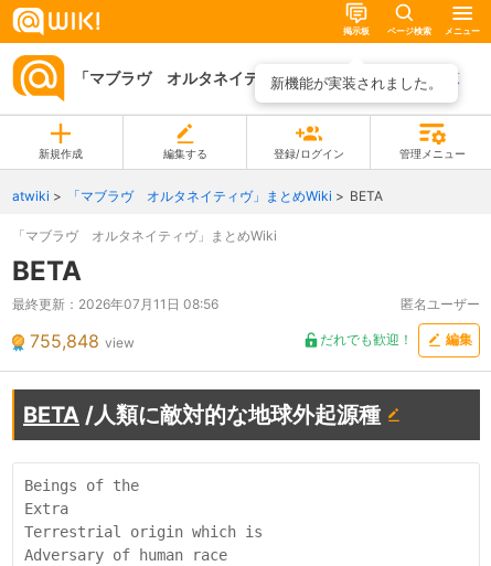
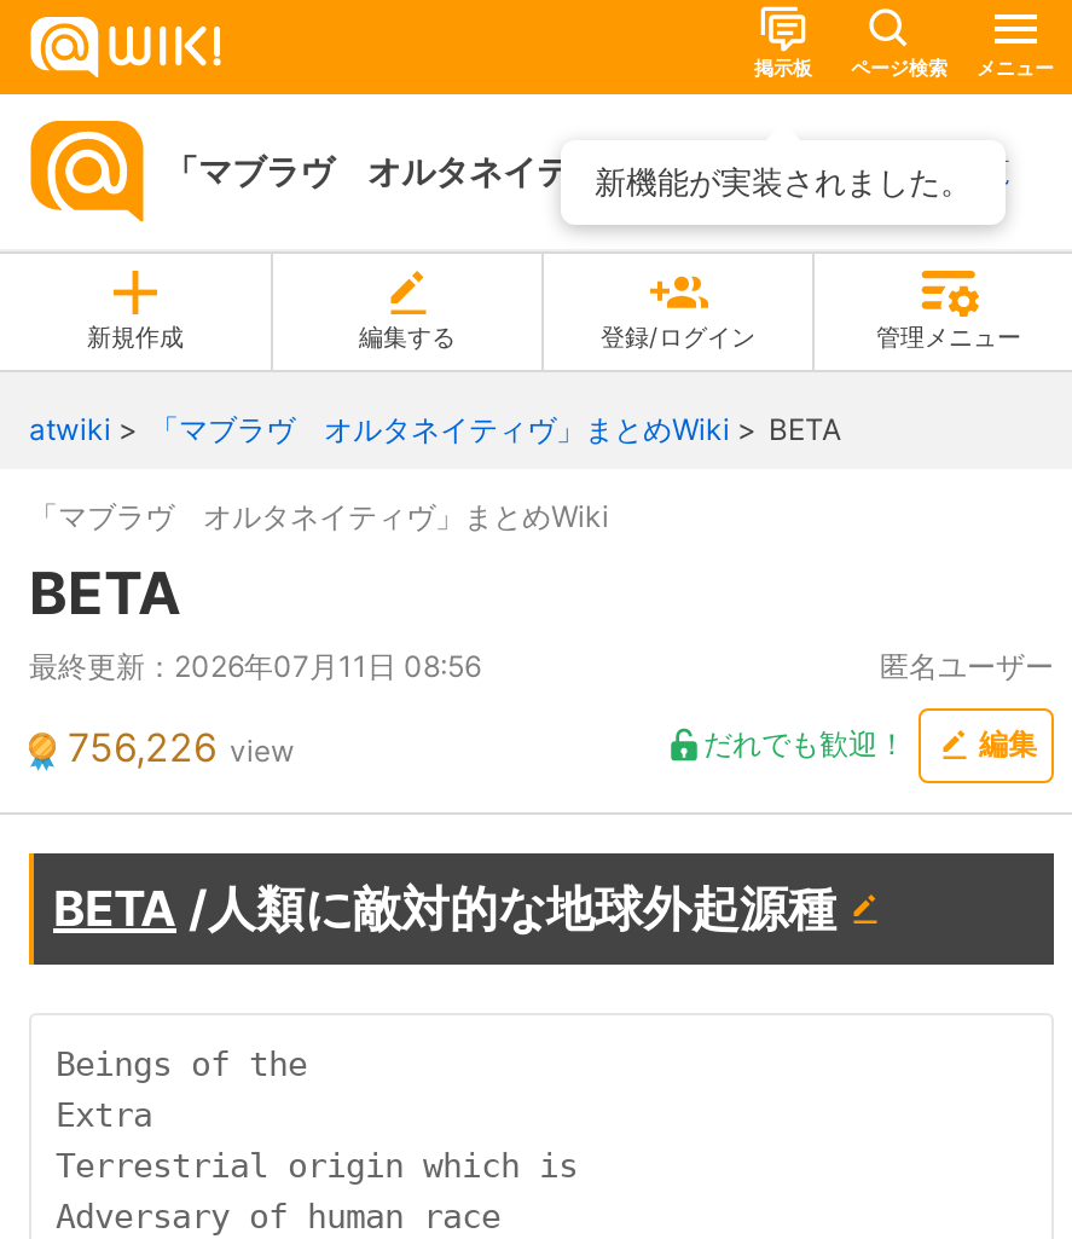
- 755,848 view
+ 756,226 view
